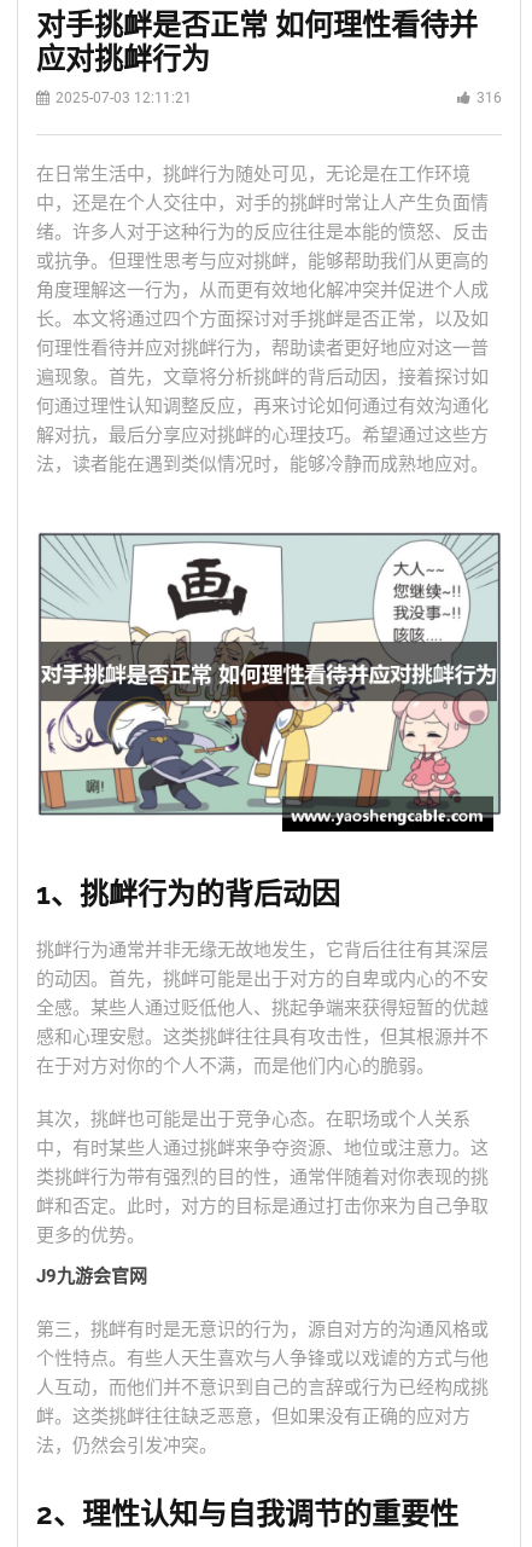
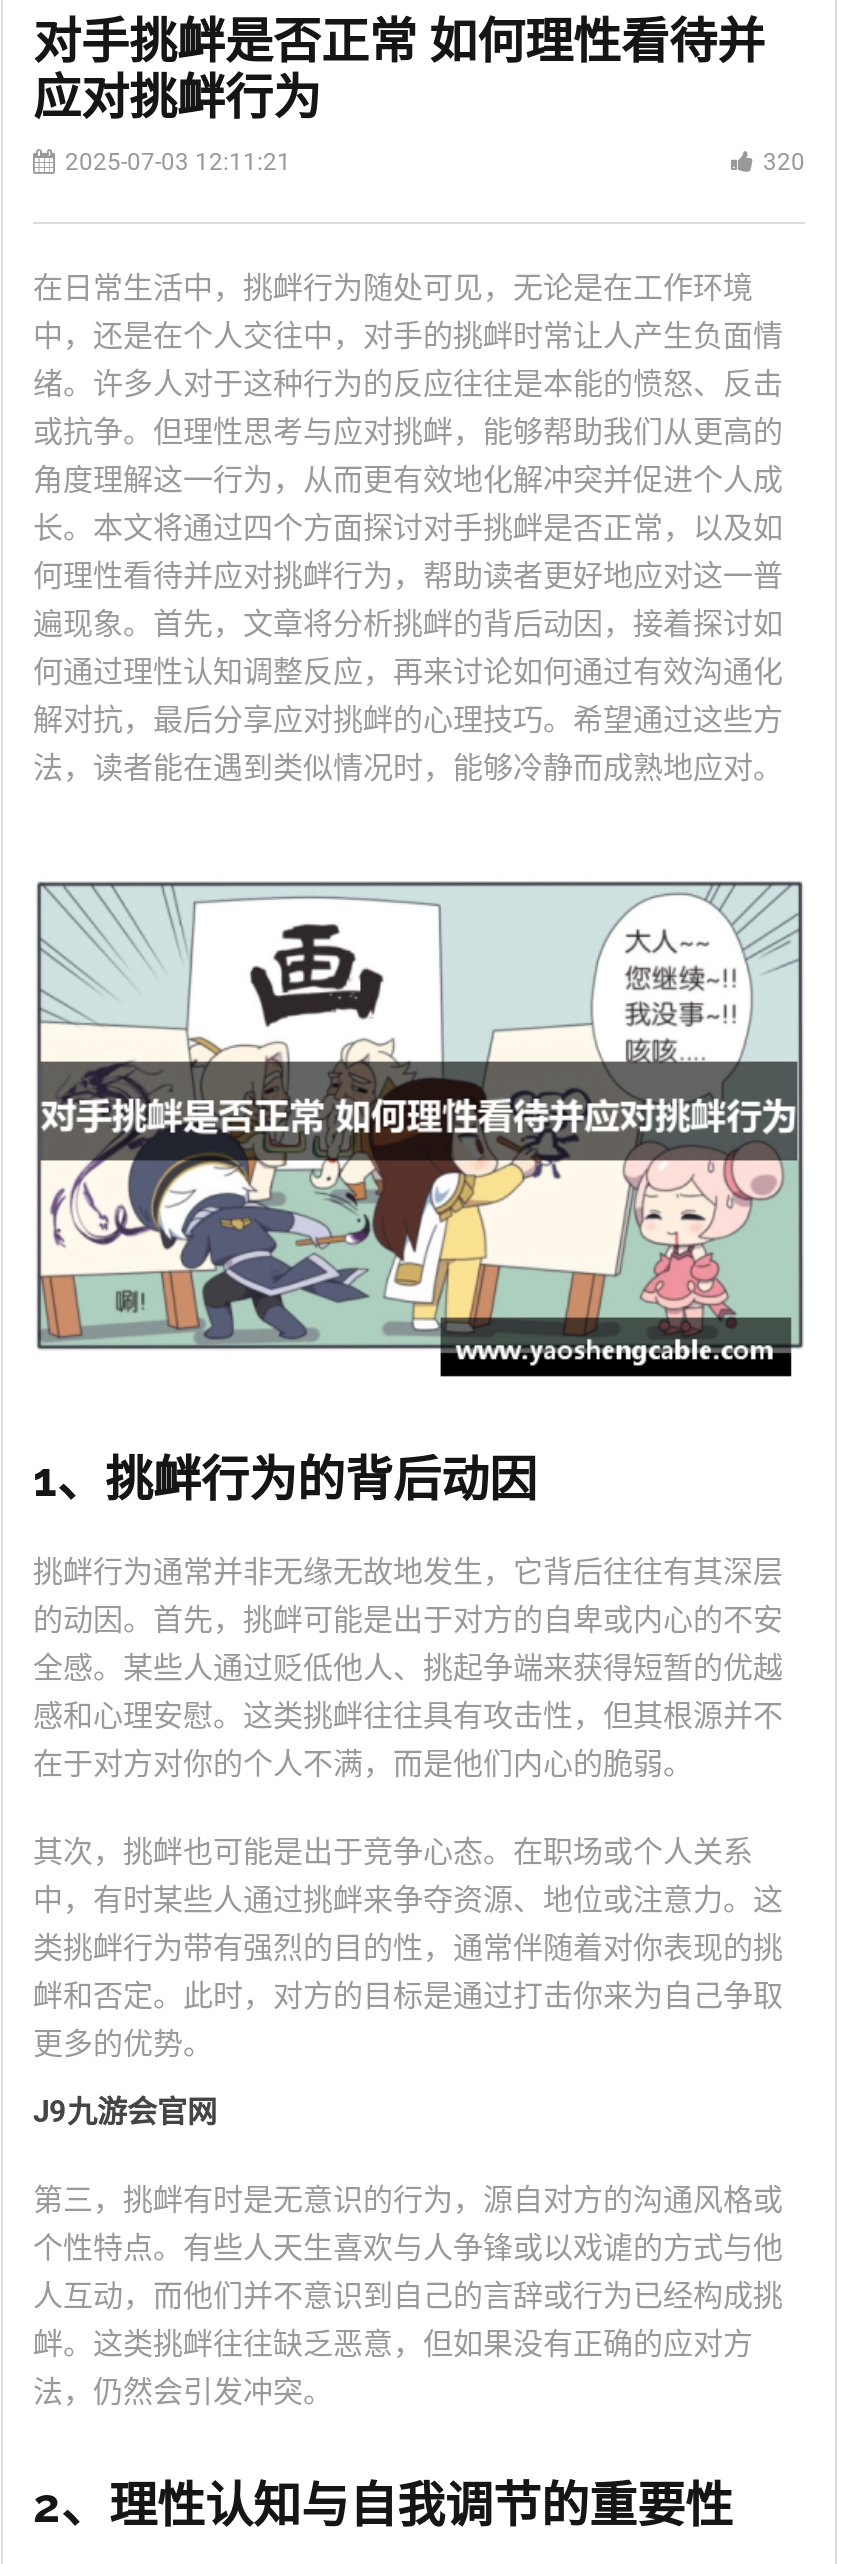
- 316
+ 320
